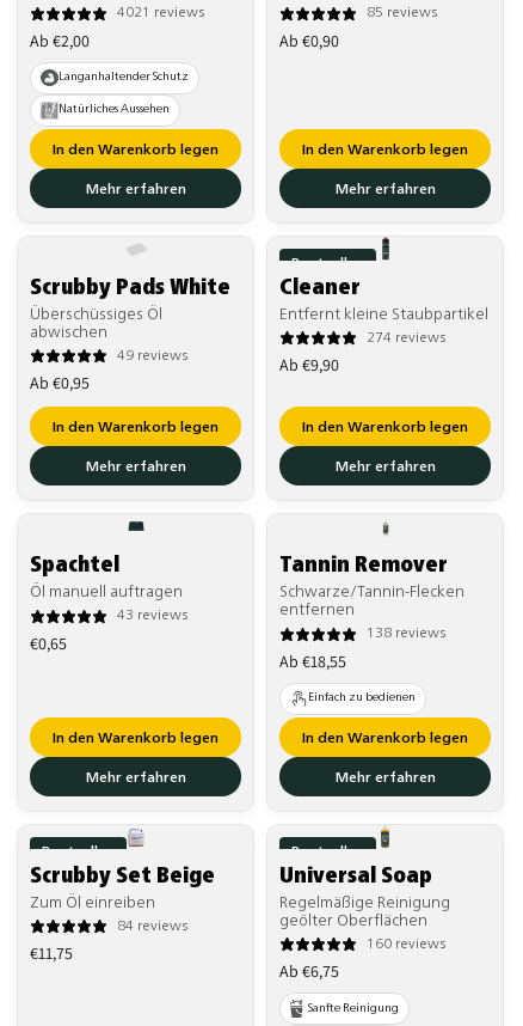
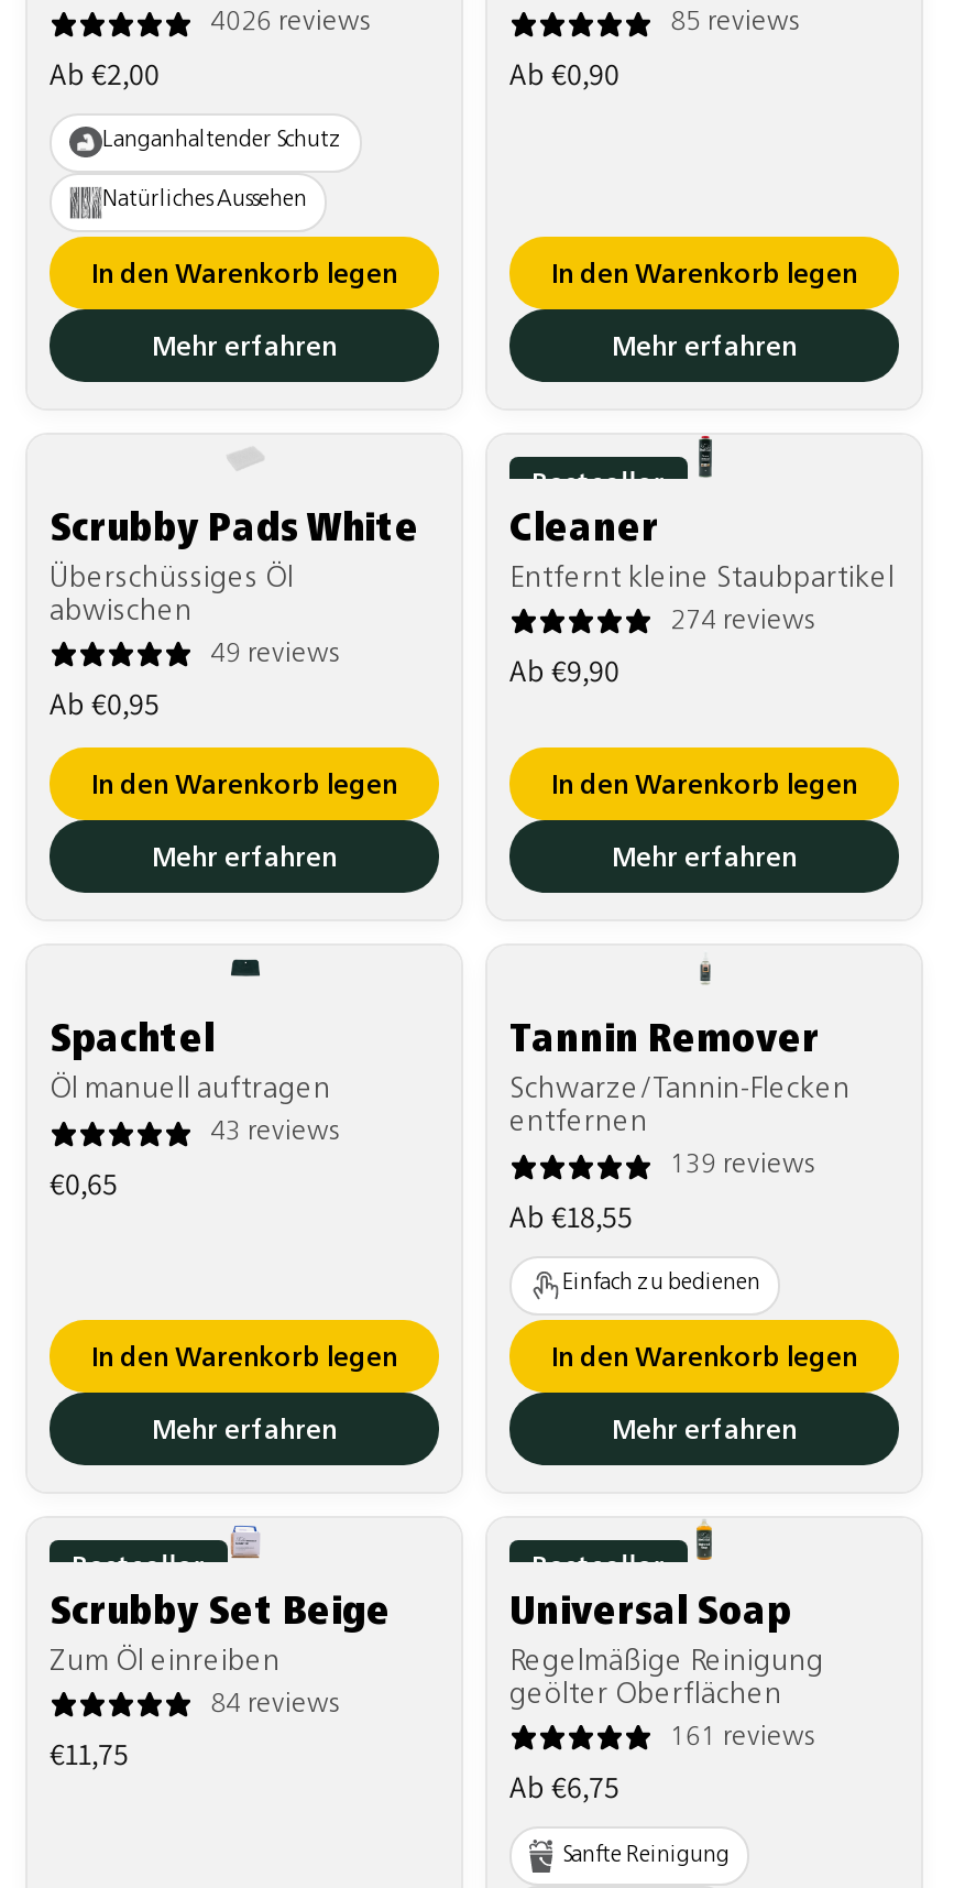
- 4021 reviews
+ 4026 reviews

- 138 reviews
+ 139 reviews

- 160 reviews
+ 161 reviews
